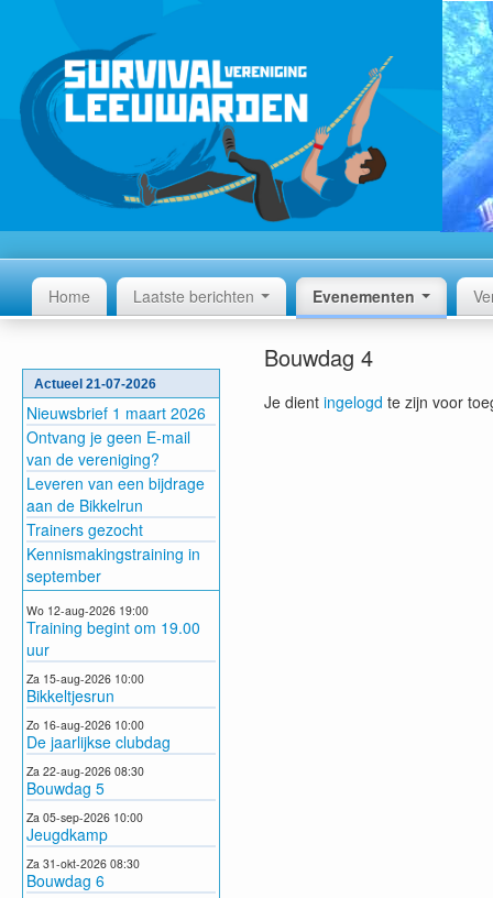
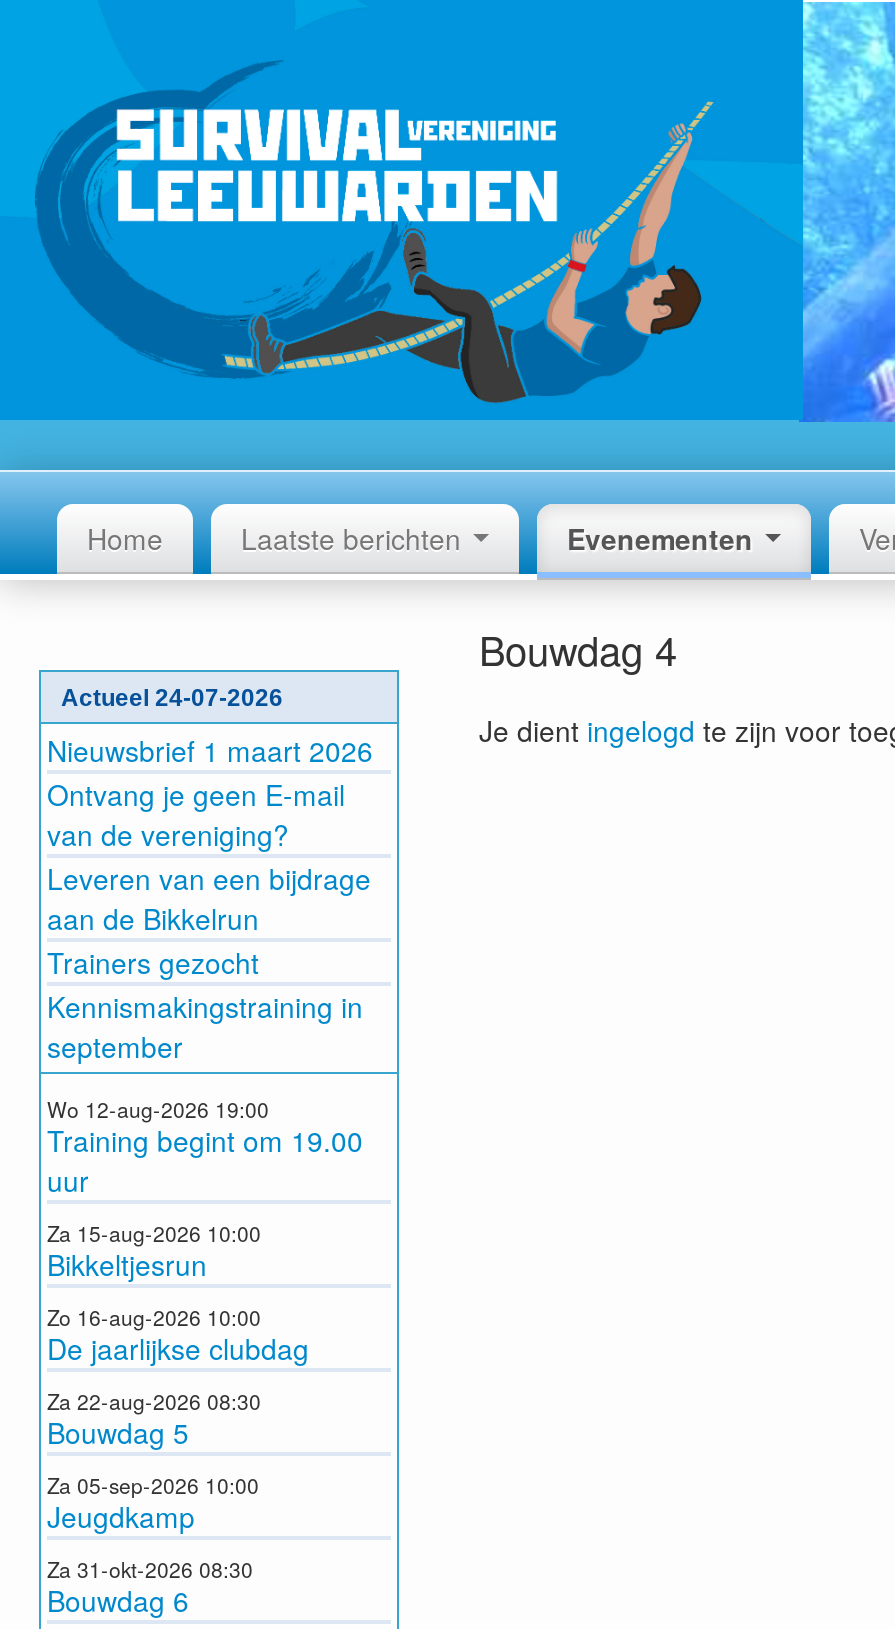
- Actueel 21-07-2026
+ Actueel 24-07-2026
